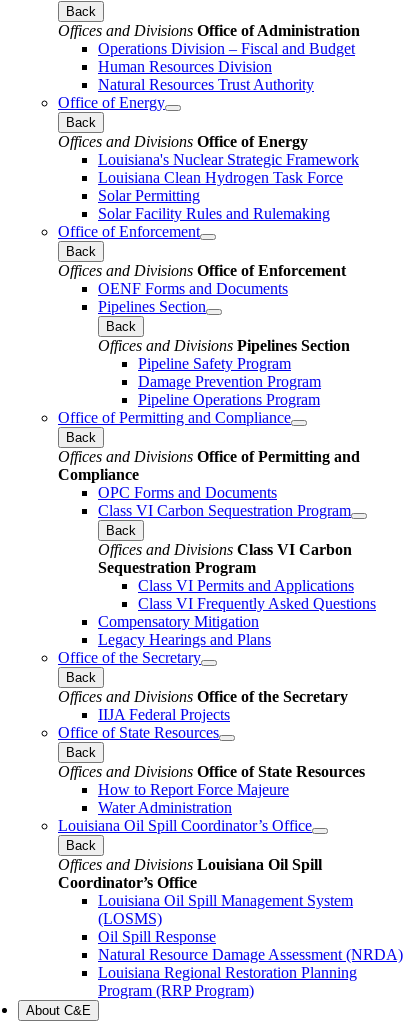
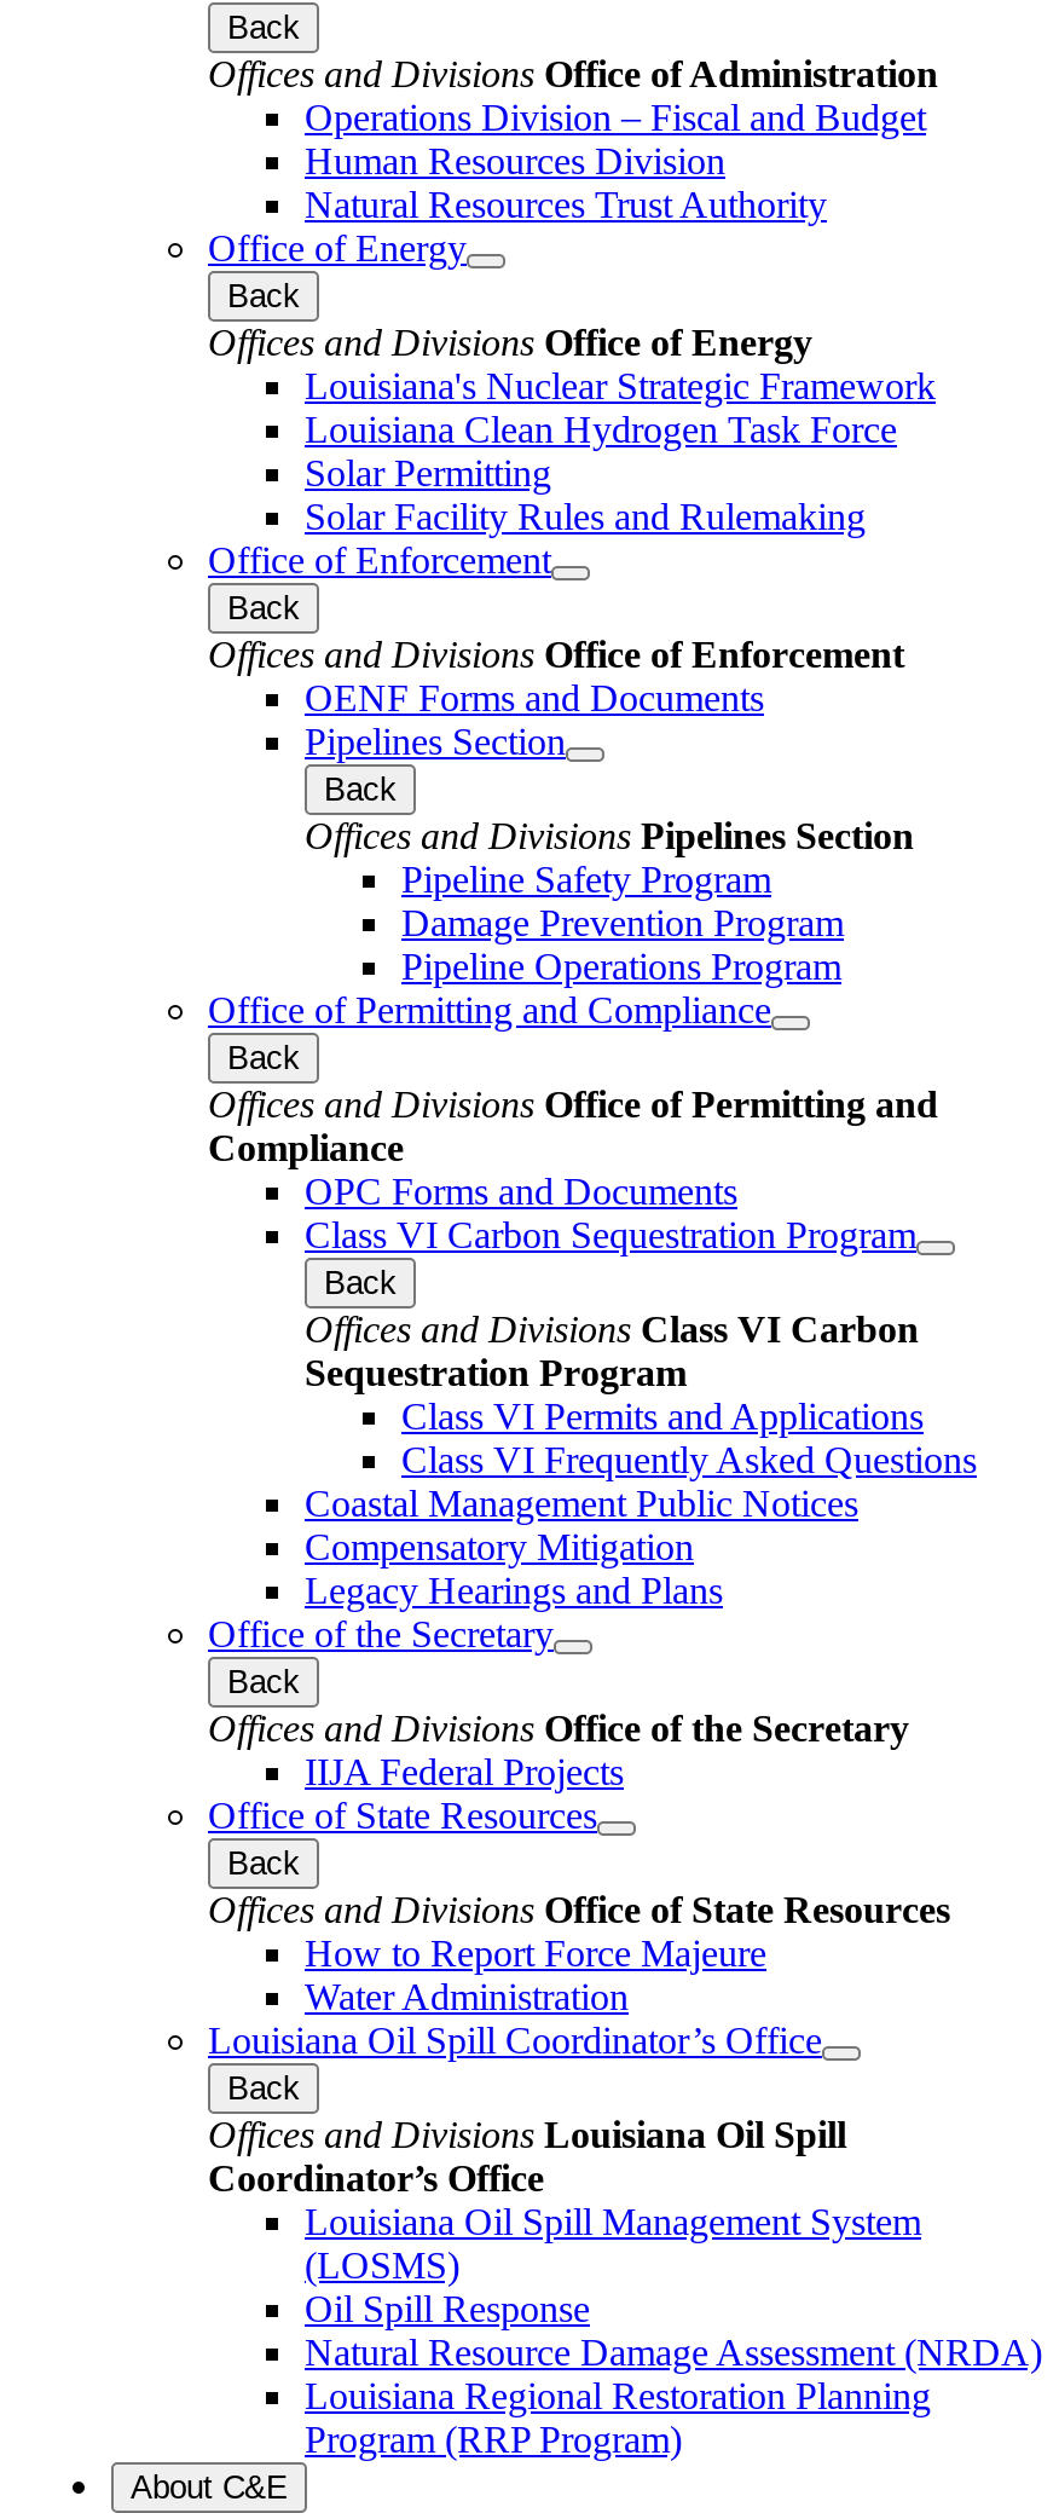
+ Coastal Management Public Notices
